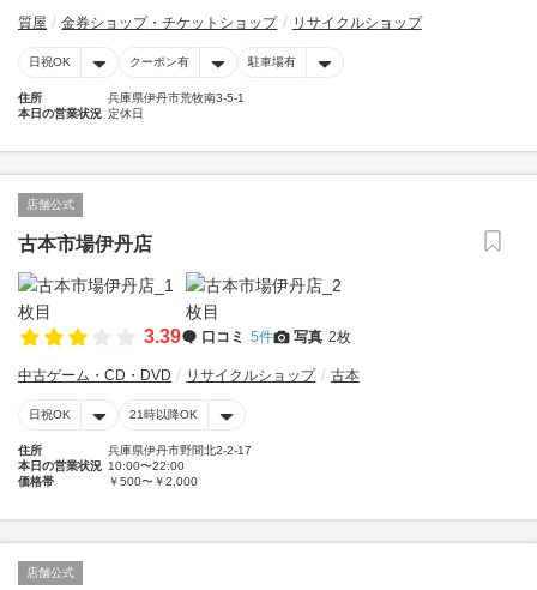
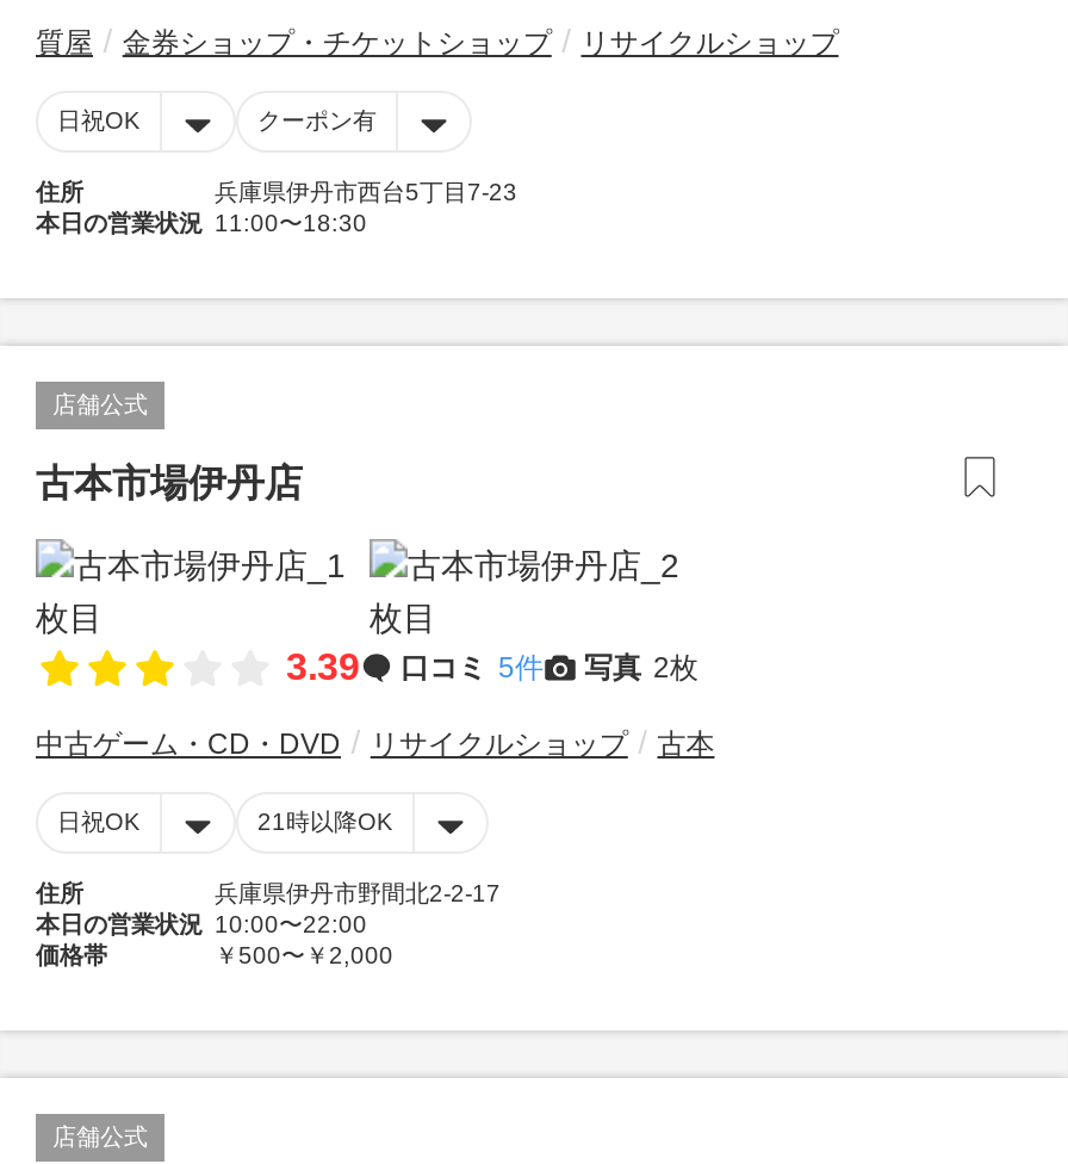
- 駐車場有

- 兵庫県伊丹市荒牧南3-5-1
- 本日の営業状況 定休日
+ 兵庫県伊丹市西台5丁目7-23
+ 本日の営業状況 11:00〜18:30
